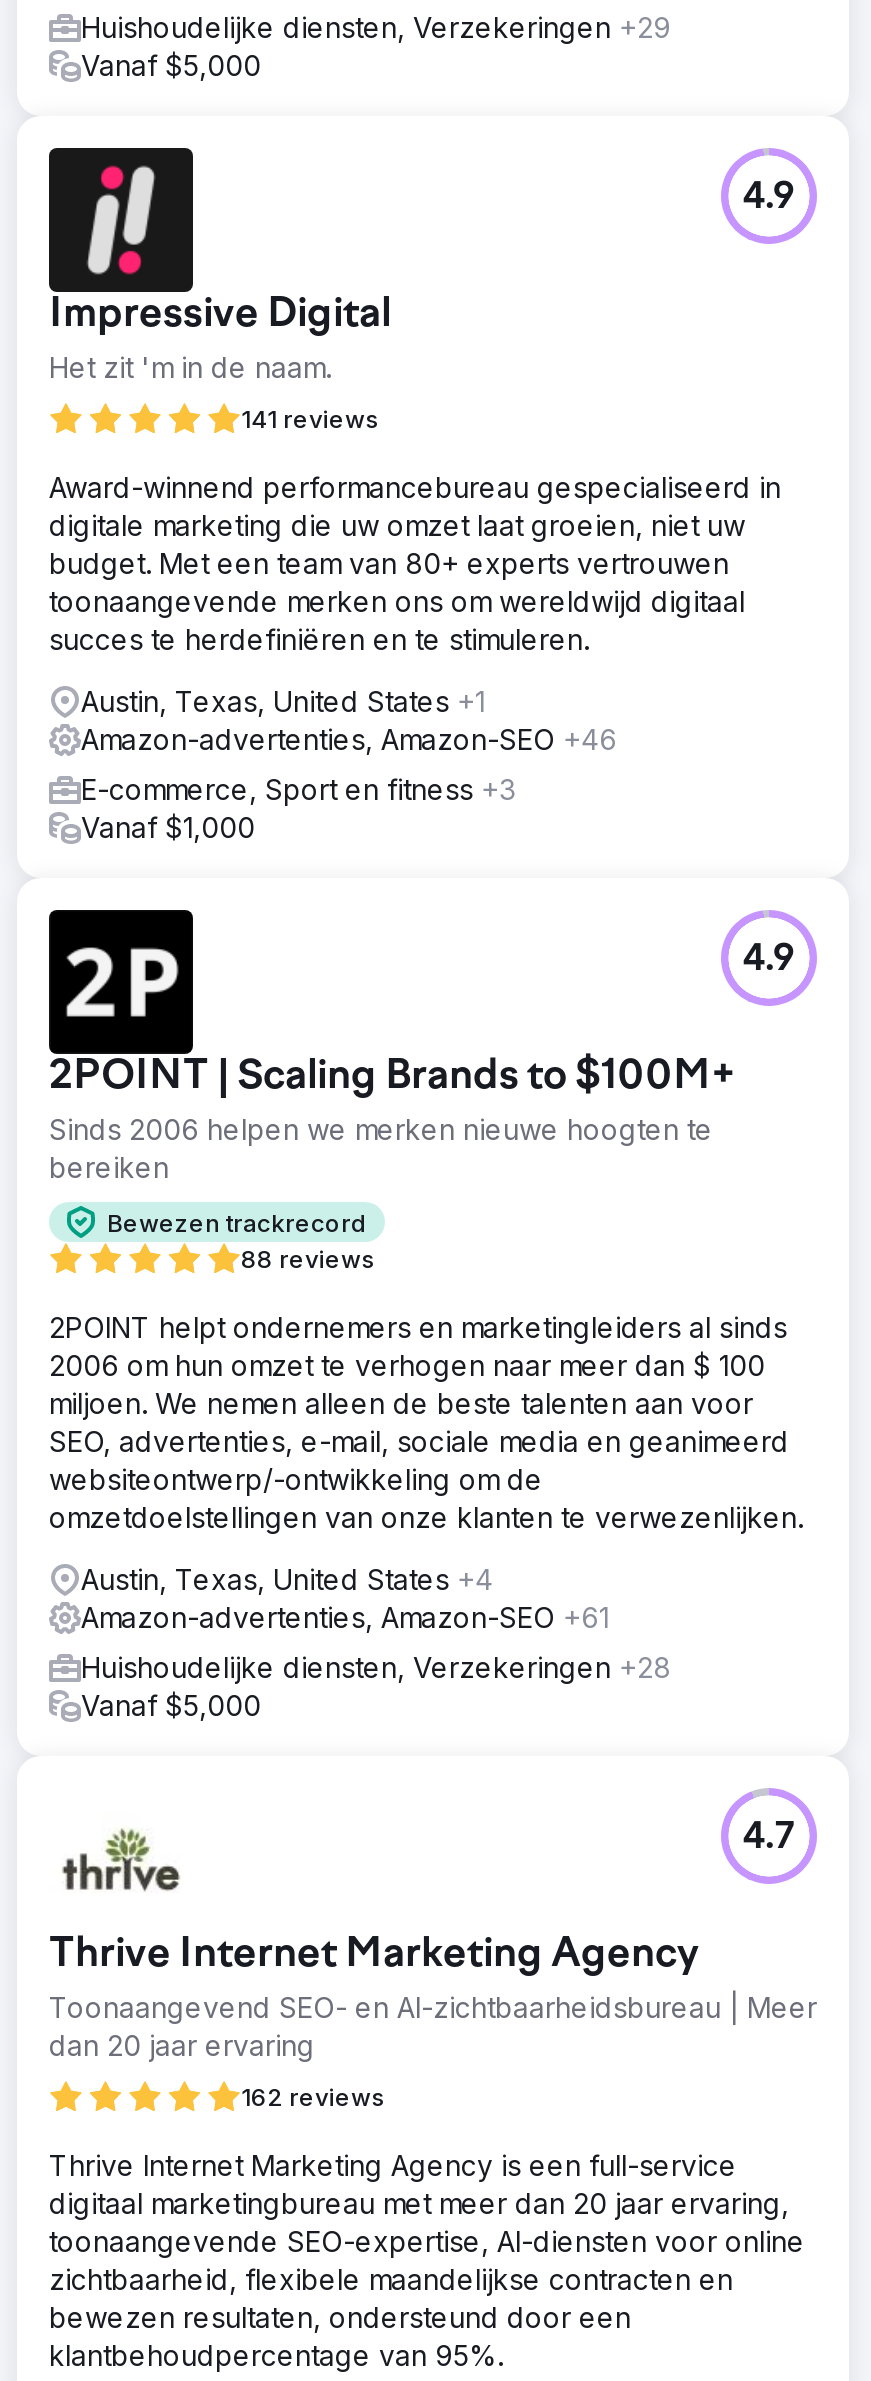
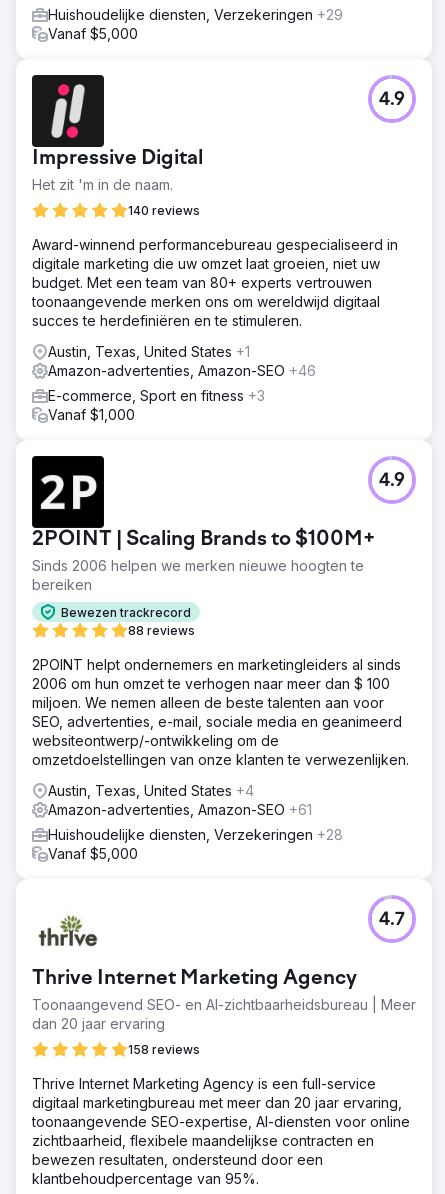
- 141 reviews
+ 140 reviews

- 162 reviews
+ 158 reviews
